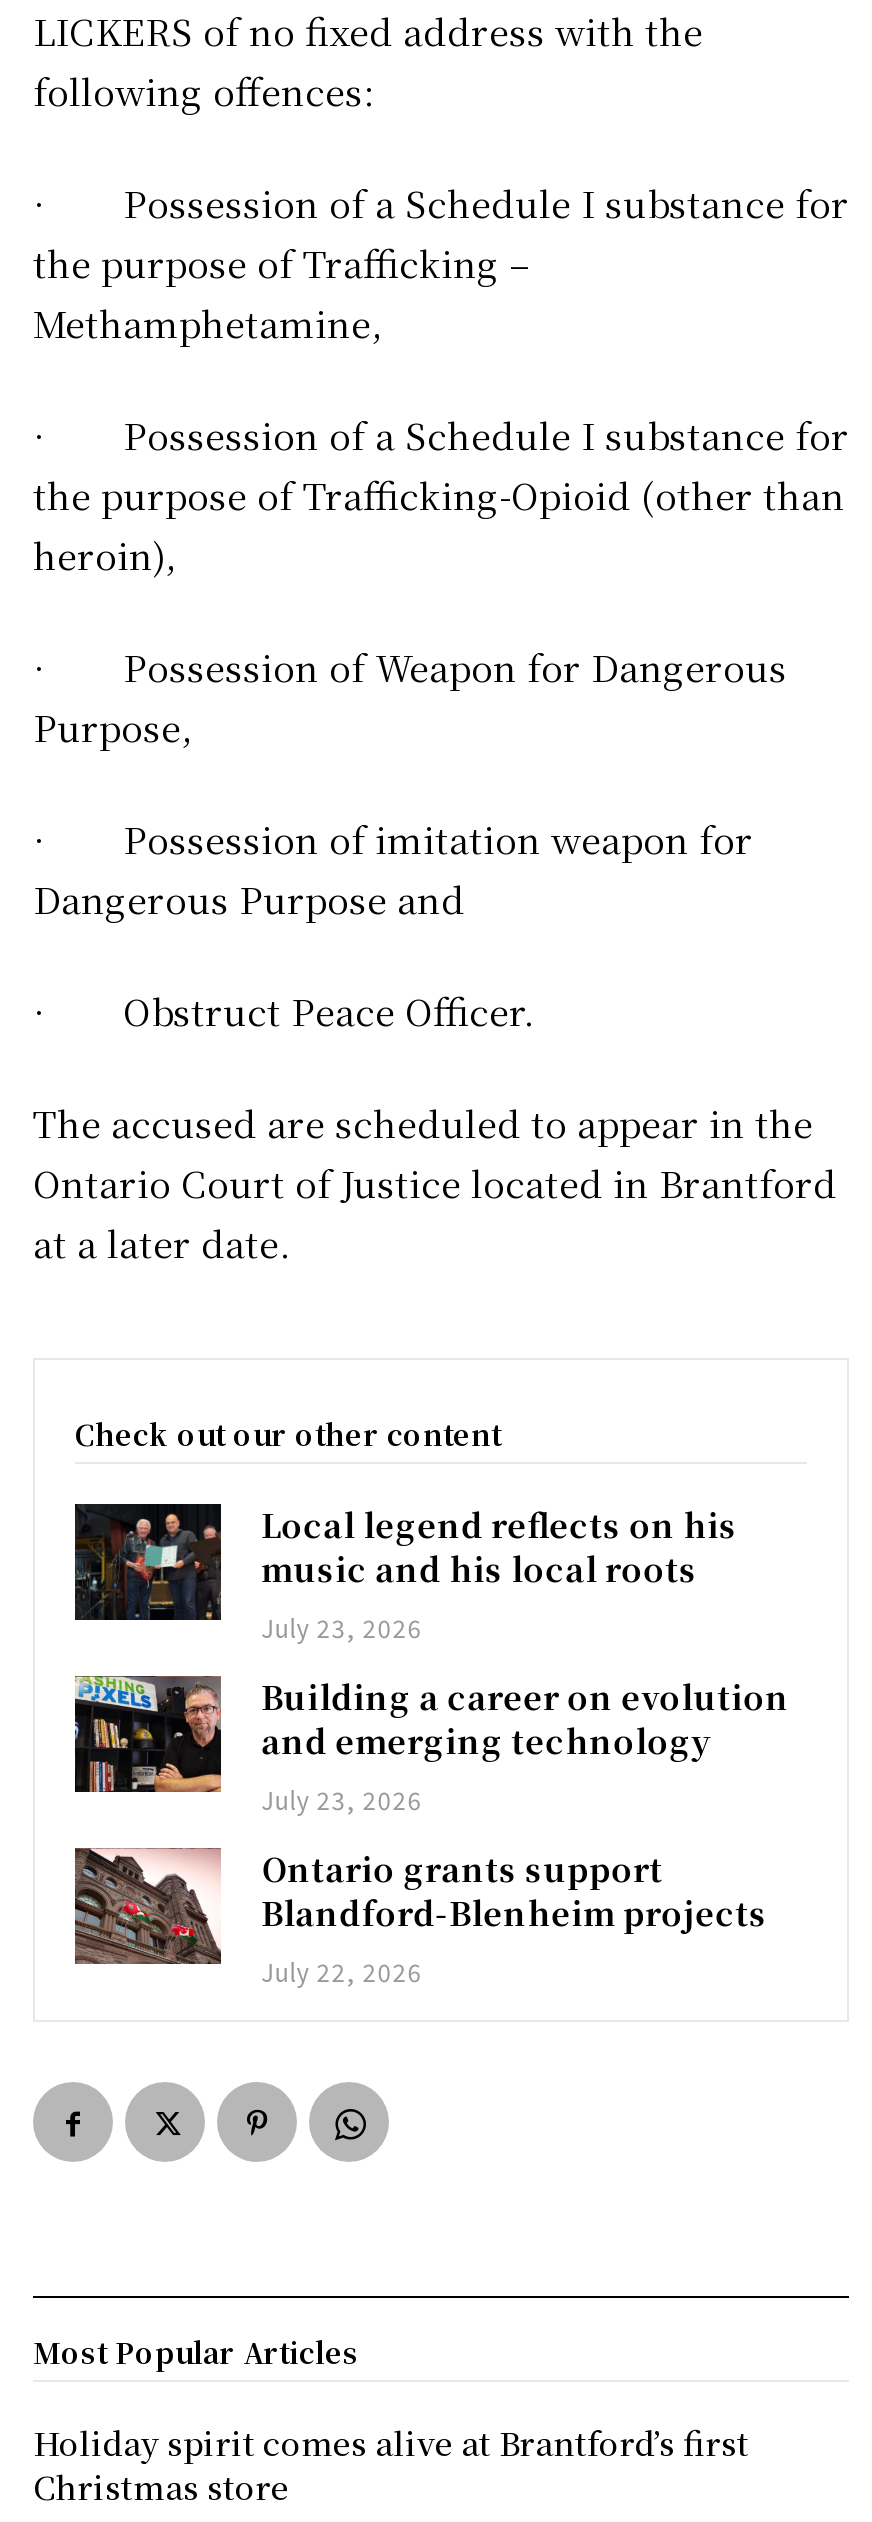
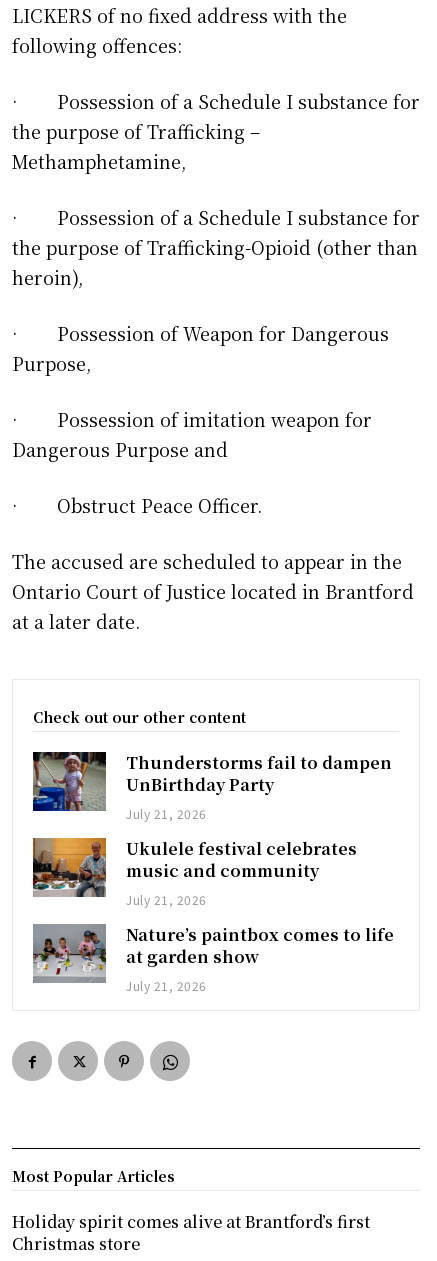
- [image]
- Local legend reflects on his
- music and his local roots
- July 23, 2026
+ [image]
+ Thunderstorms fail to dampen
+ UnBirthday Party
+ July 21, 2026

- [image]
- Building a career on evolution
- and emerging technology
- July 23, 2026
+ [image]
+ Ukulele festival celebrates
+ music and community
+ July 21, 2026

- [image]
- Ontario grants support
- Blandford-Blenheim projects
- July 22, 2026
+ [image]
+ Nature’s paintbox comes to life
+ at garden show
+ July 21, 2026
